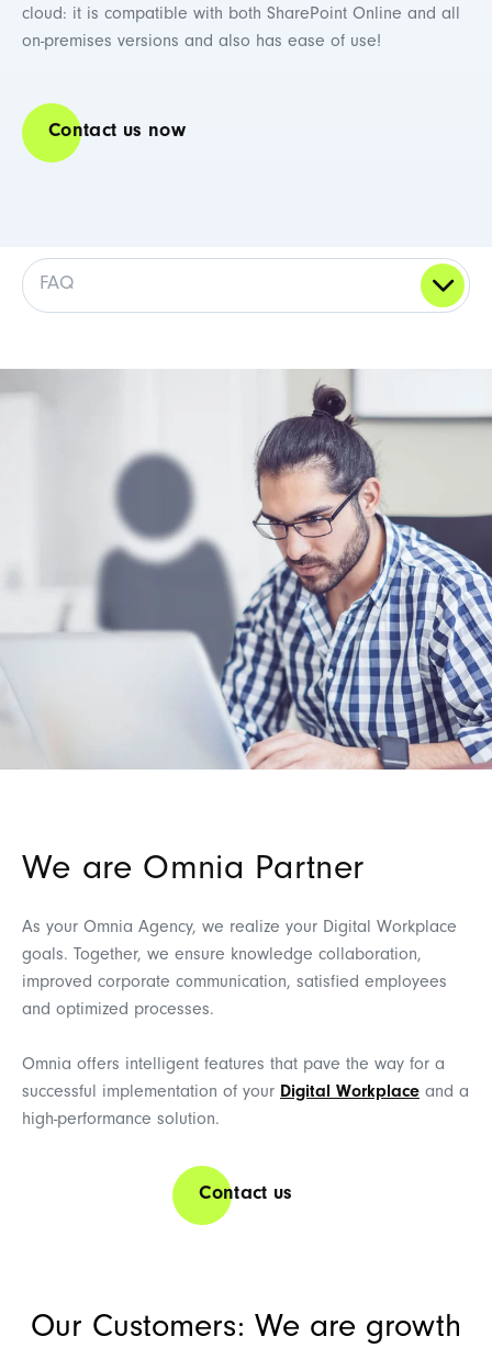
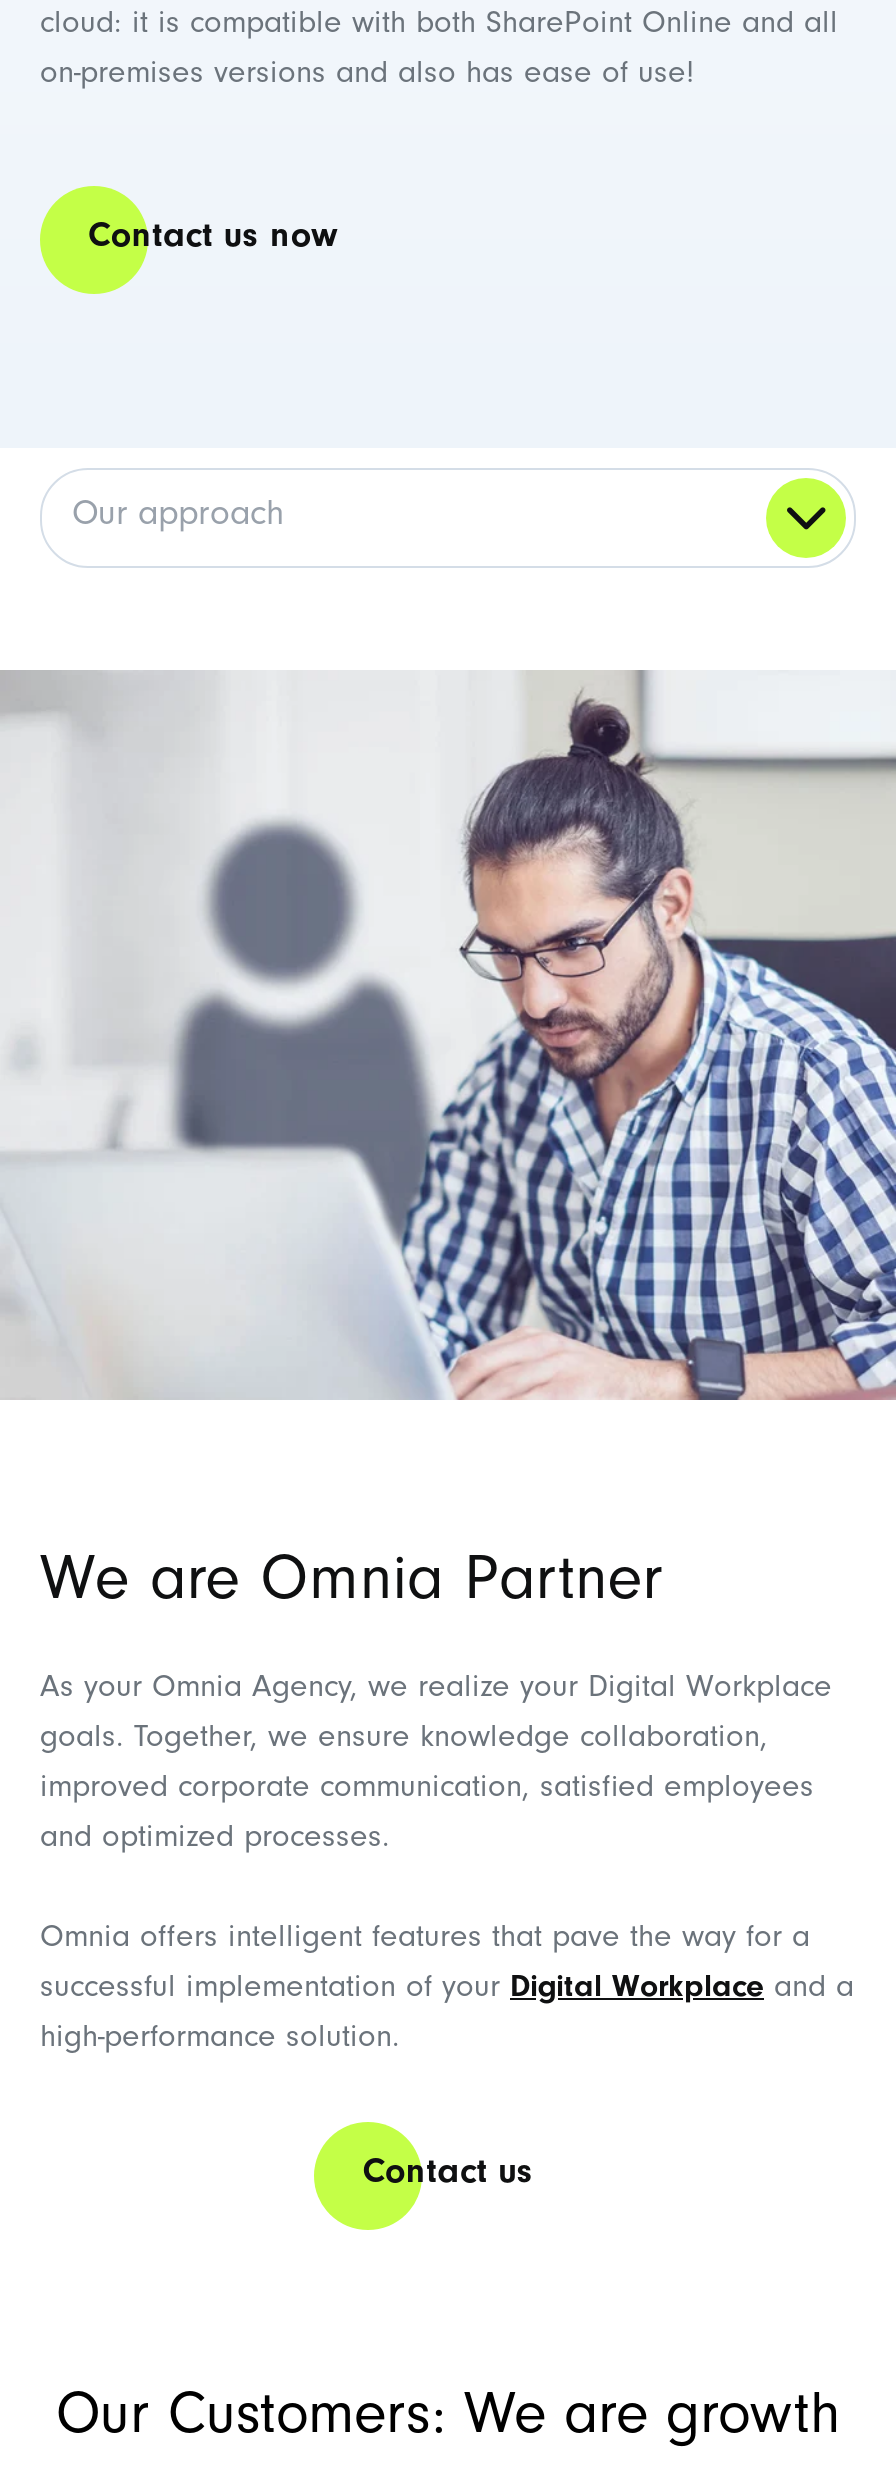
- FAQ
+ Our approach
